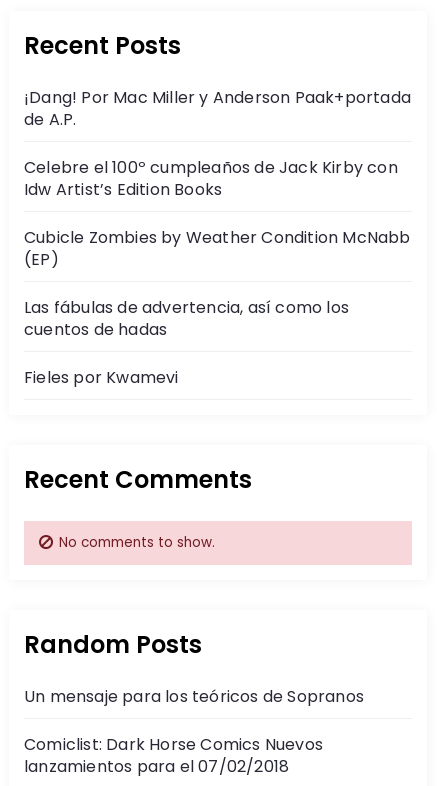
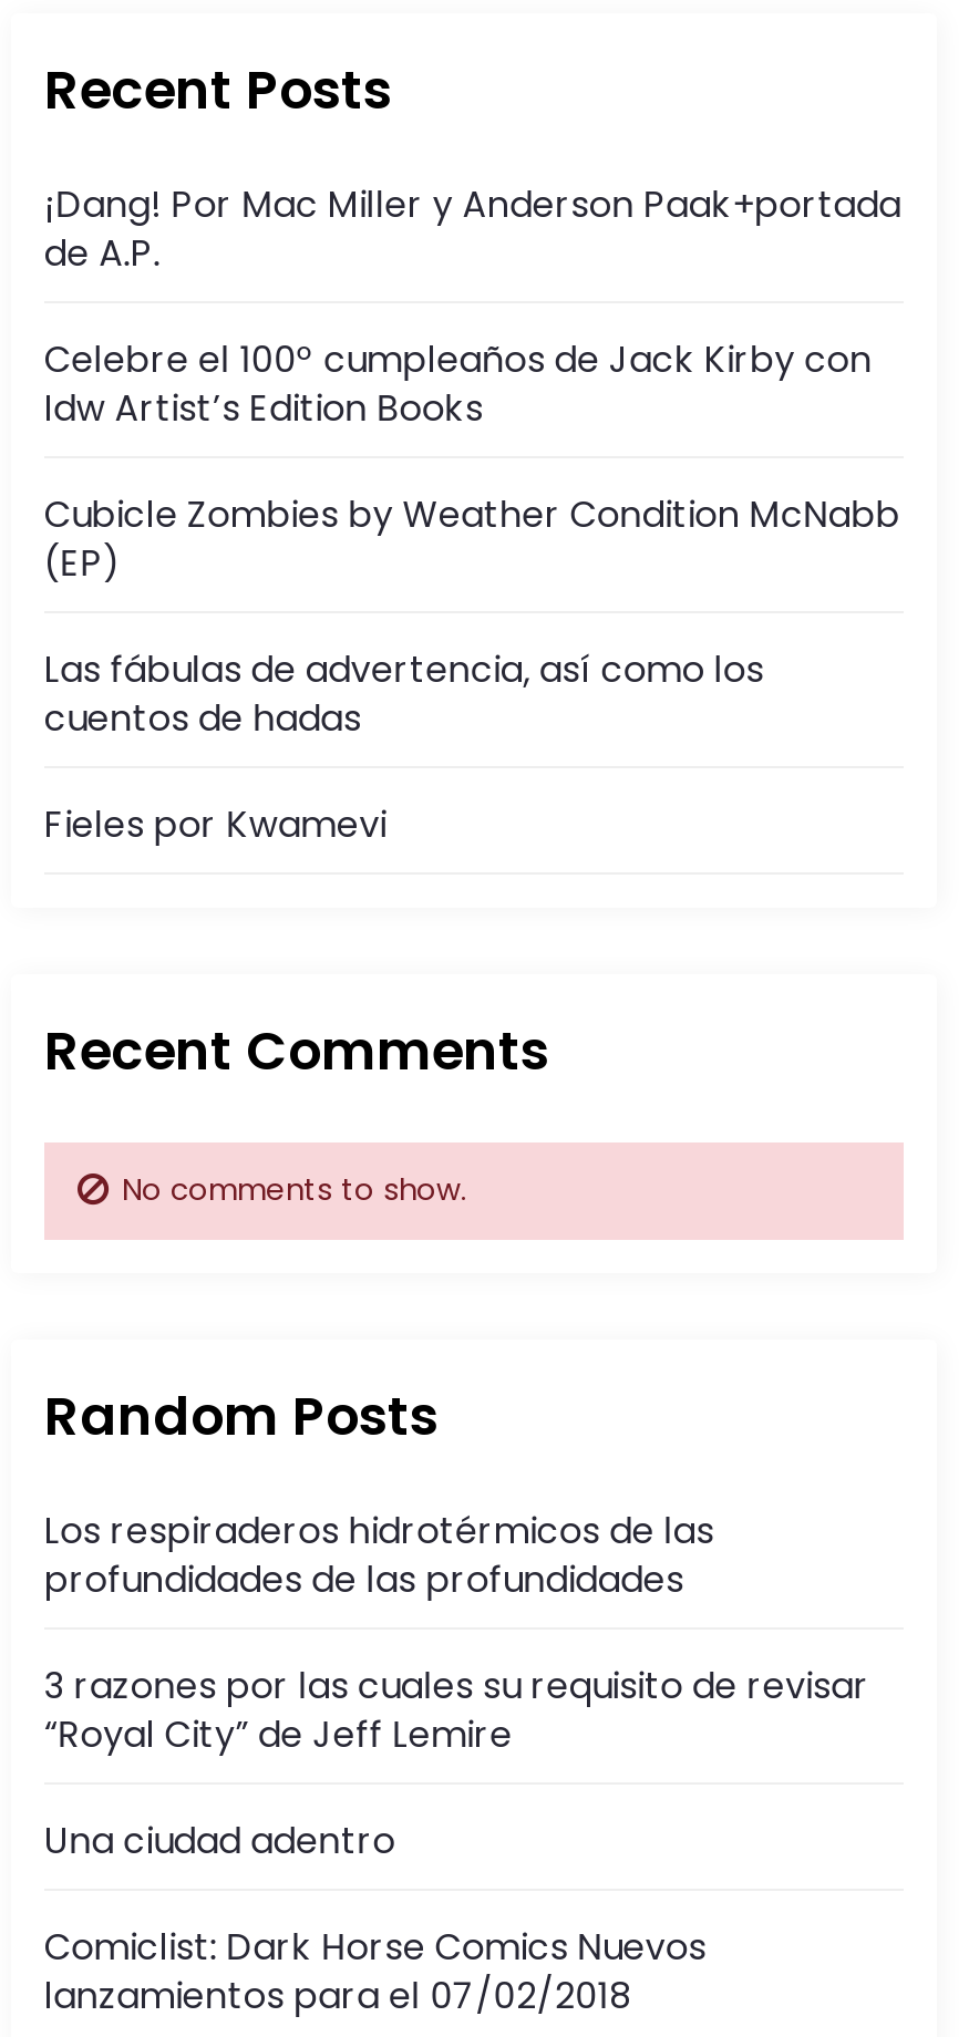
- Un mensaje para los teóricos de Sopranos
+ Los respiraderos hidrotérmicos de las
+ profundidades de las profundidades
+ 3 razones por las cuales su requisito de revisar
+ “Royal City” de Jeff Lemire
+ Una ciudad adentro
